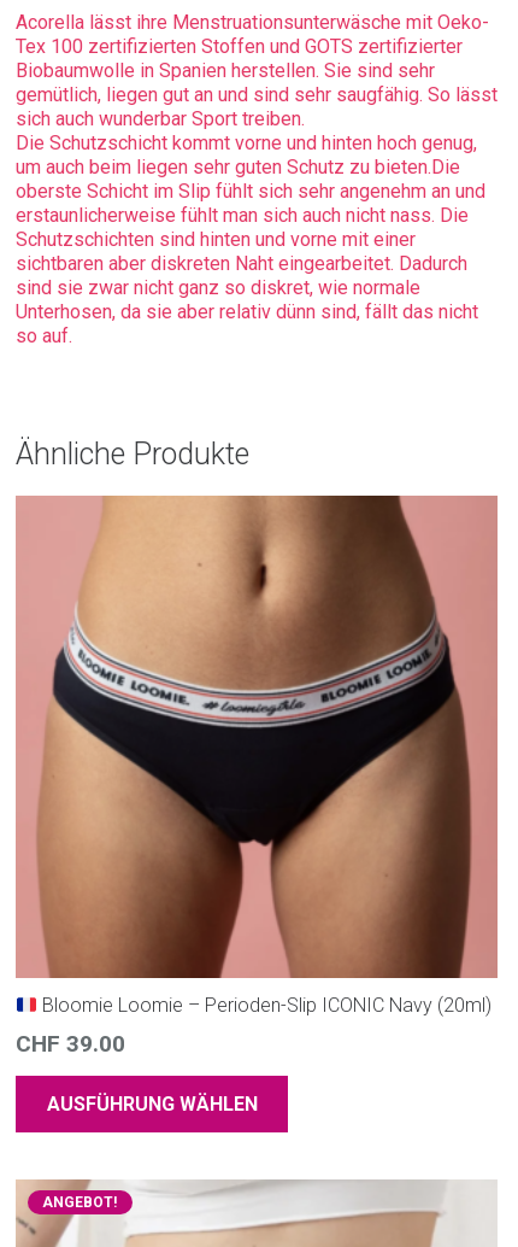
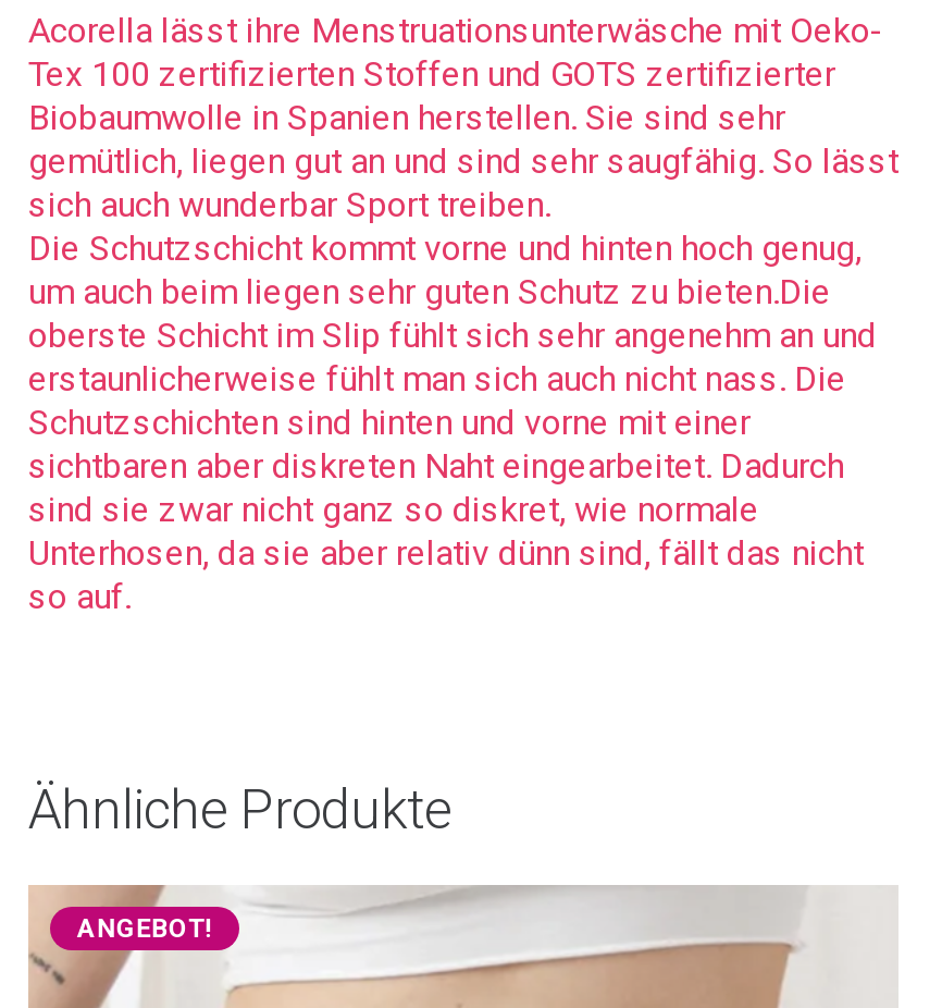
- [image]
- Bloomie Loomie – Perioden-Slip ICONIC Navy (20ml)
- CHF 39.00
- AUSFÜHRUNG WÄHLEN
